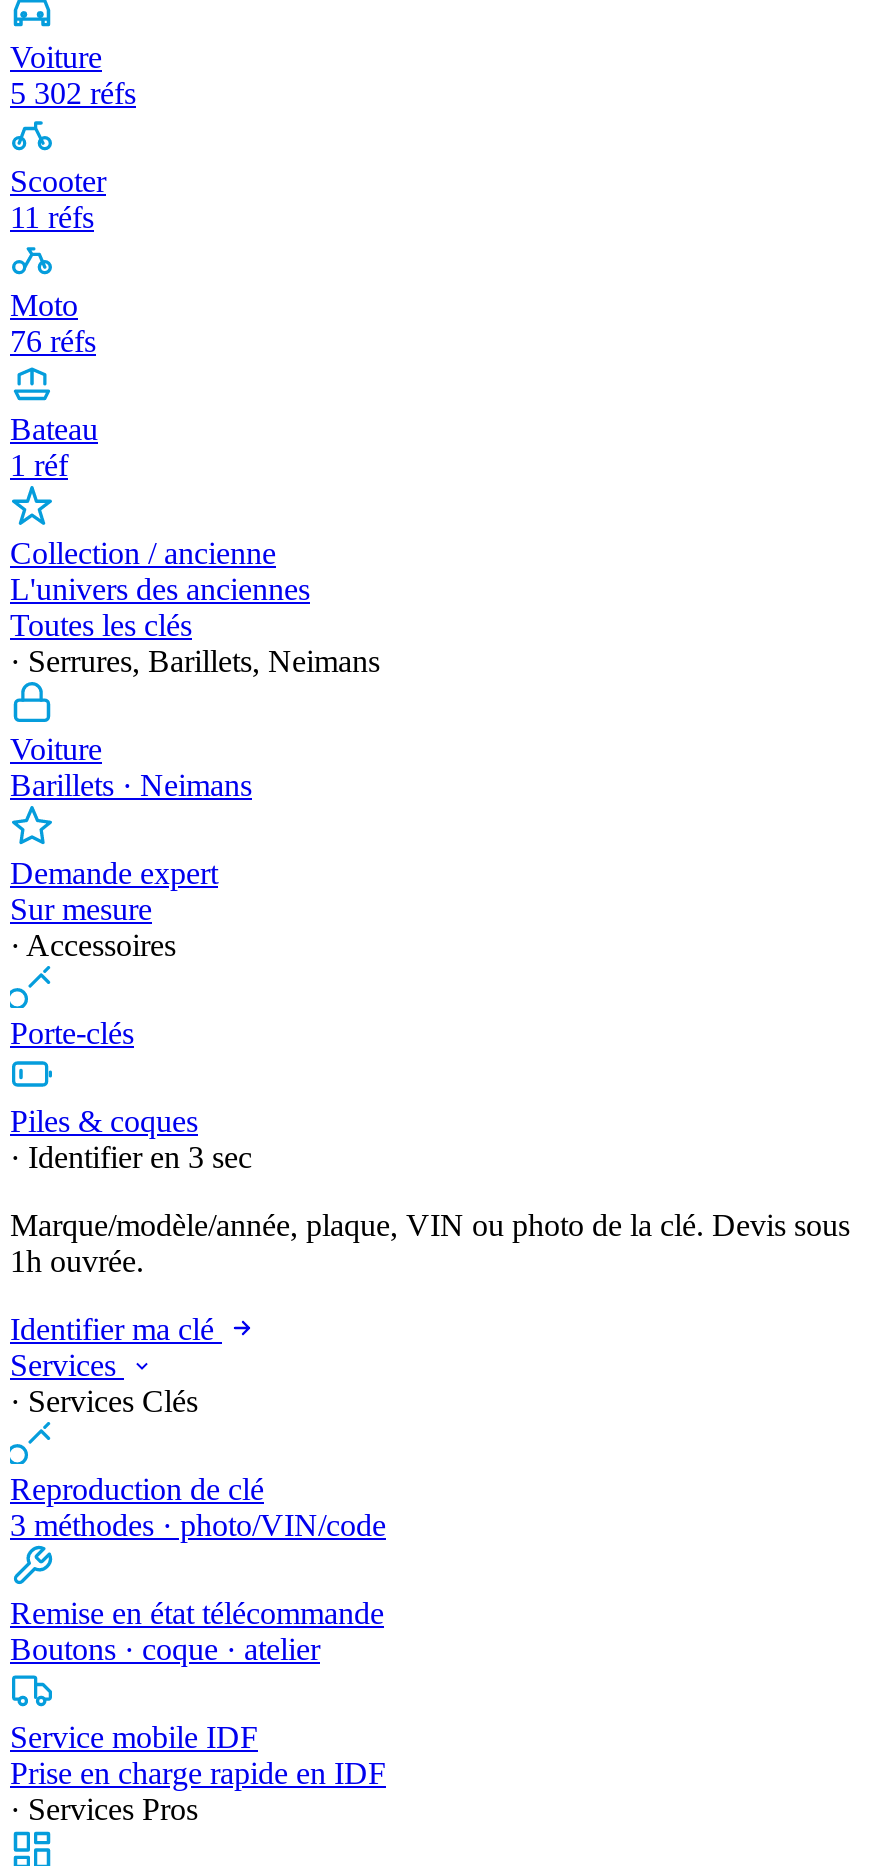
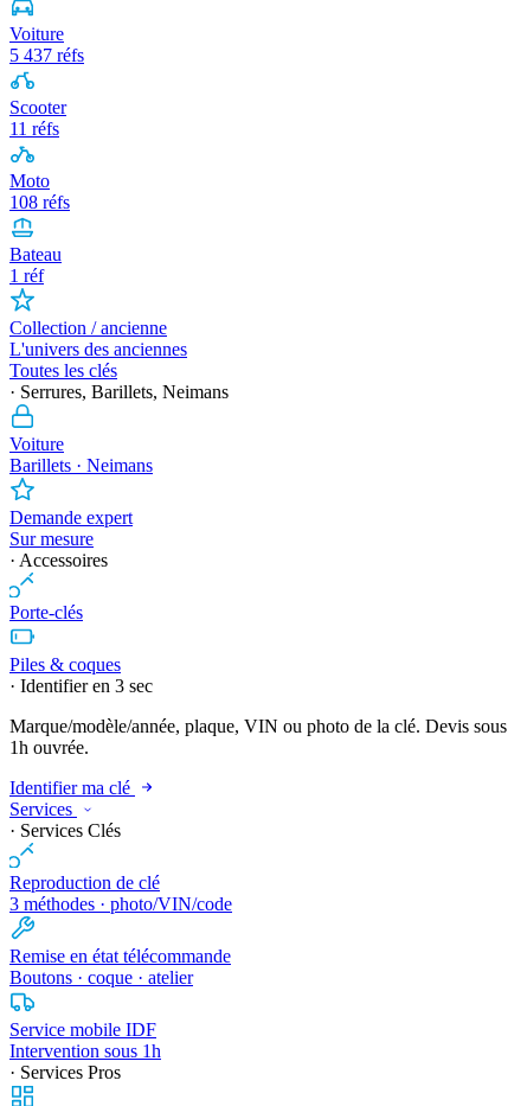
- 5 302 réfs
+ 5 437 réfs

- 76 réfs
+ 108 réfs

- Prise en charge rapide en IDF
+ Intervention sous 1h
